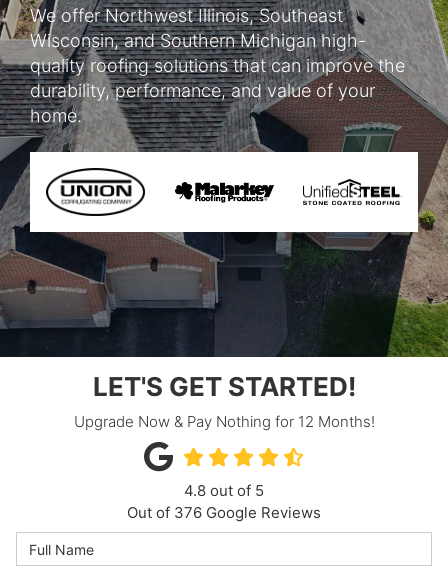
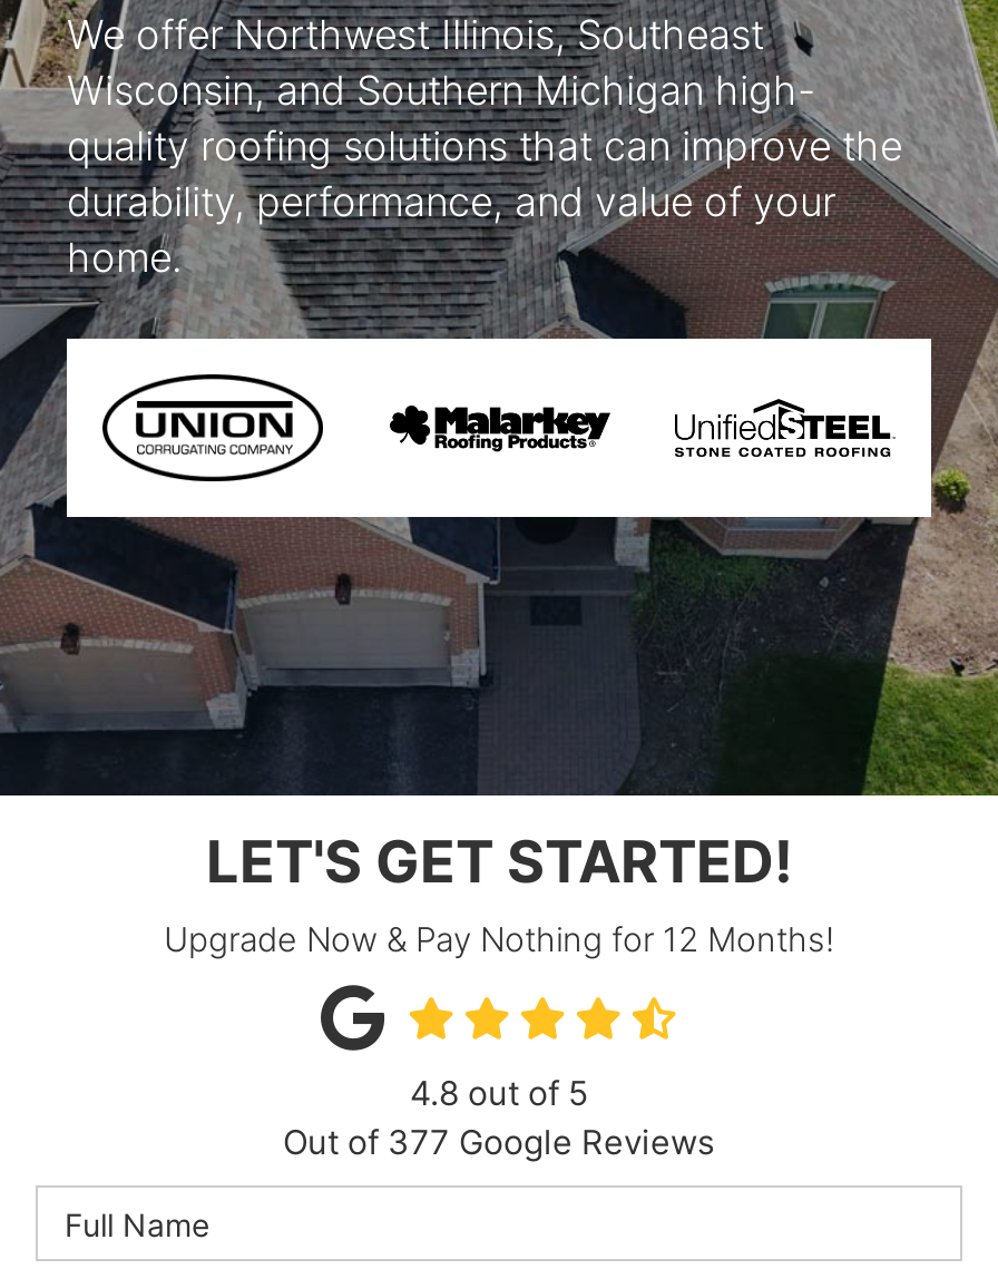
- Out of 376 Google Reviews
+ Out of 377 Google Reviews
